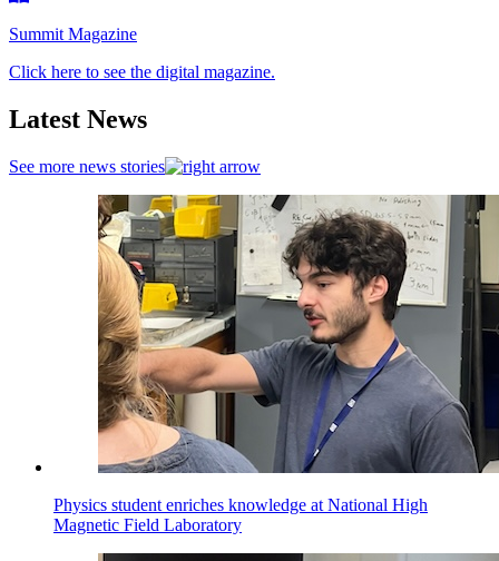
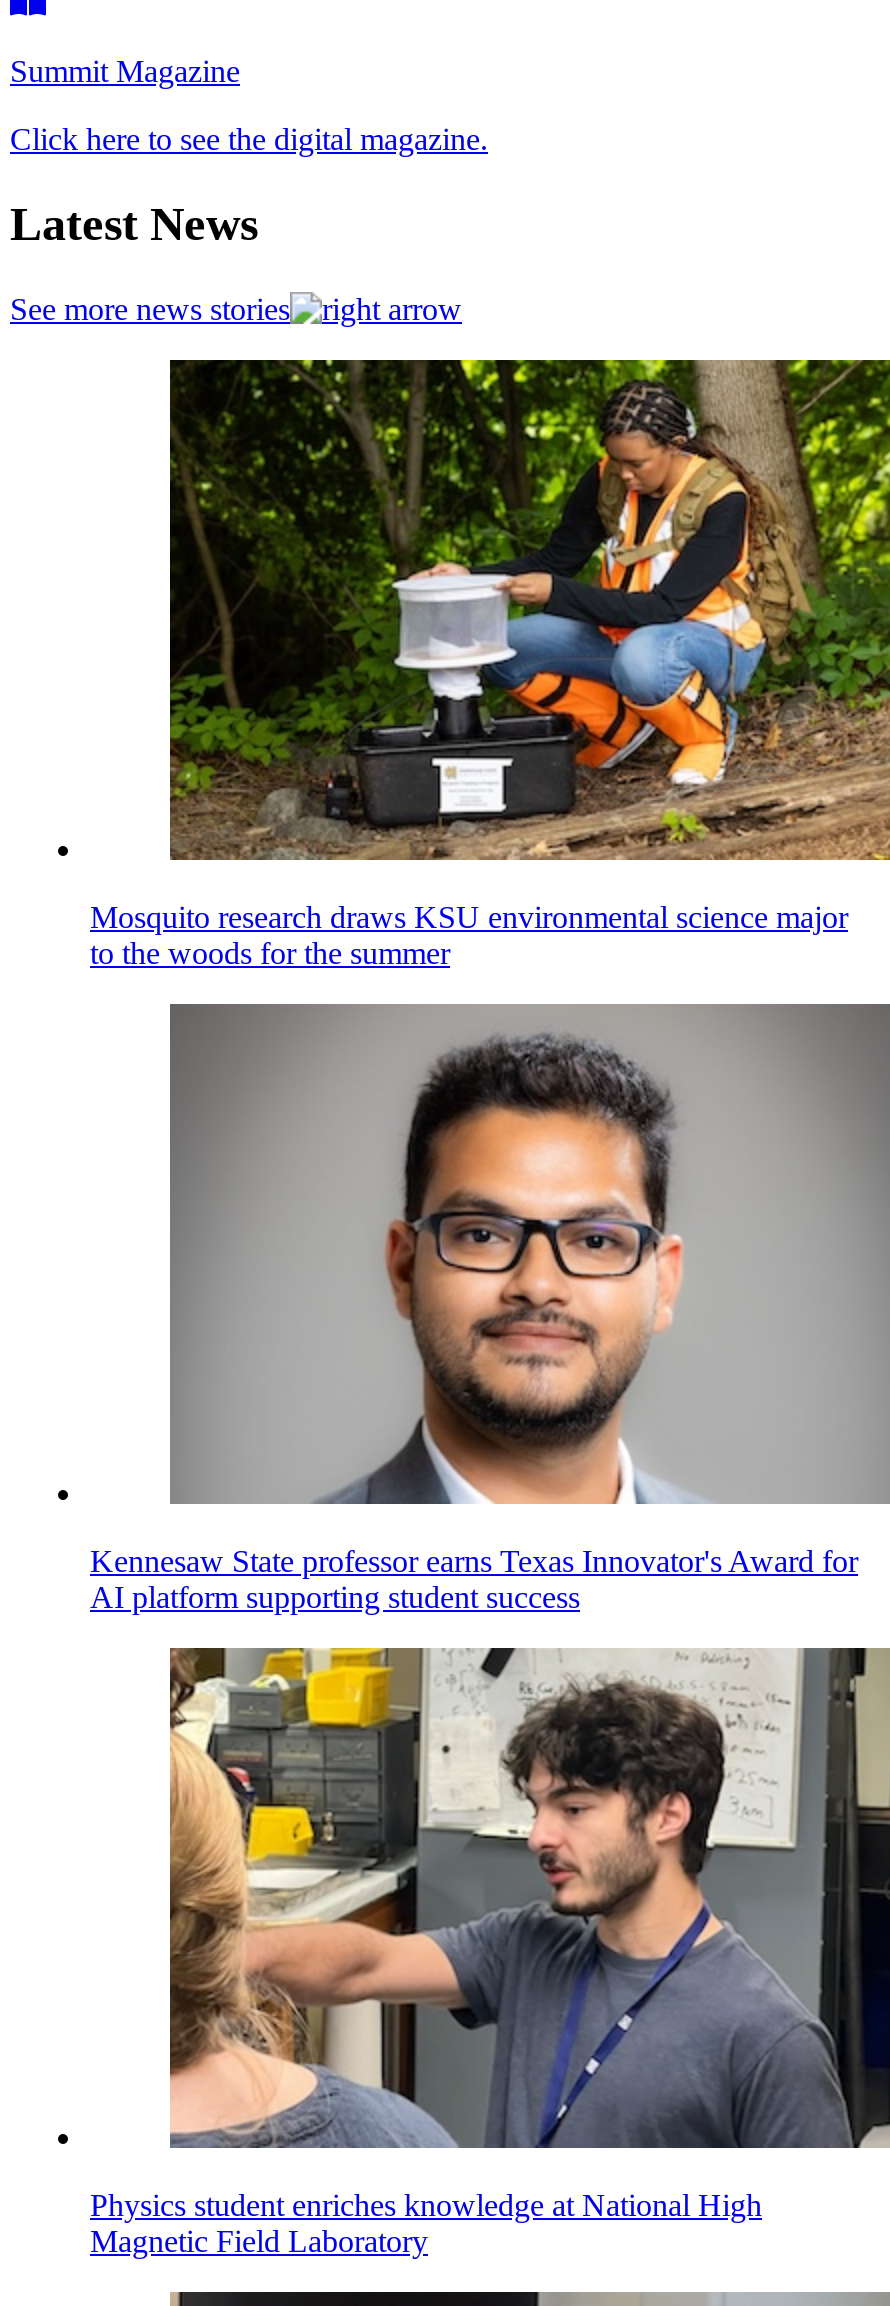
+ [image]
+ Mosquito research draws KSU environmental science major
+ to the woods for the summer

+ [image]
+ Kennesaw State professor earns Texas Innovator's Award for
+ AI platform supporting student success
